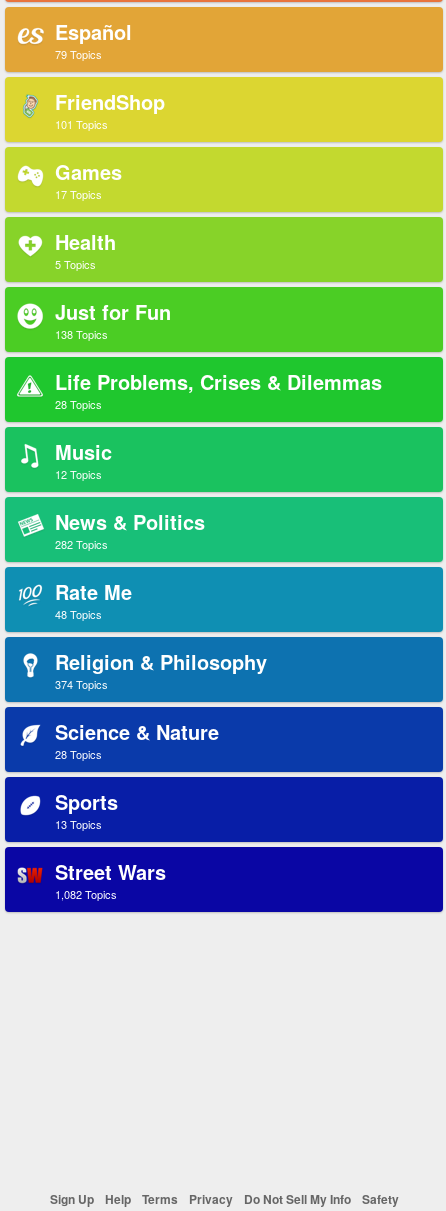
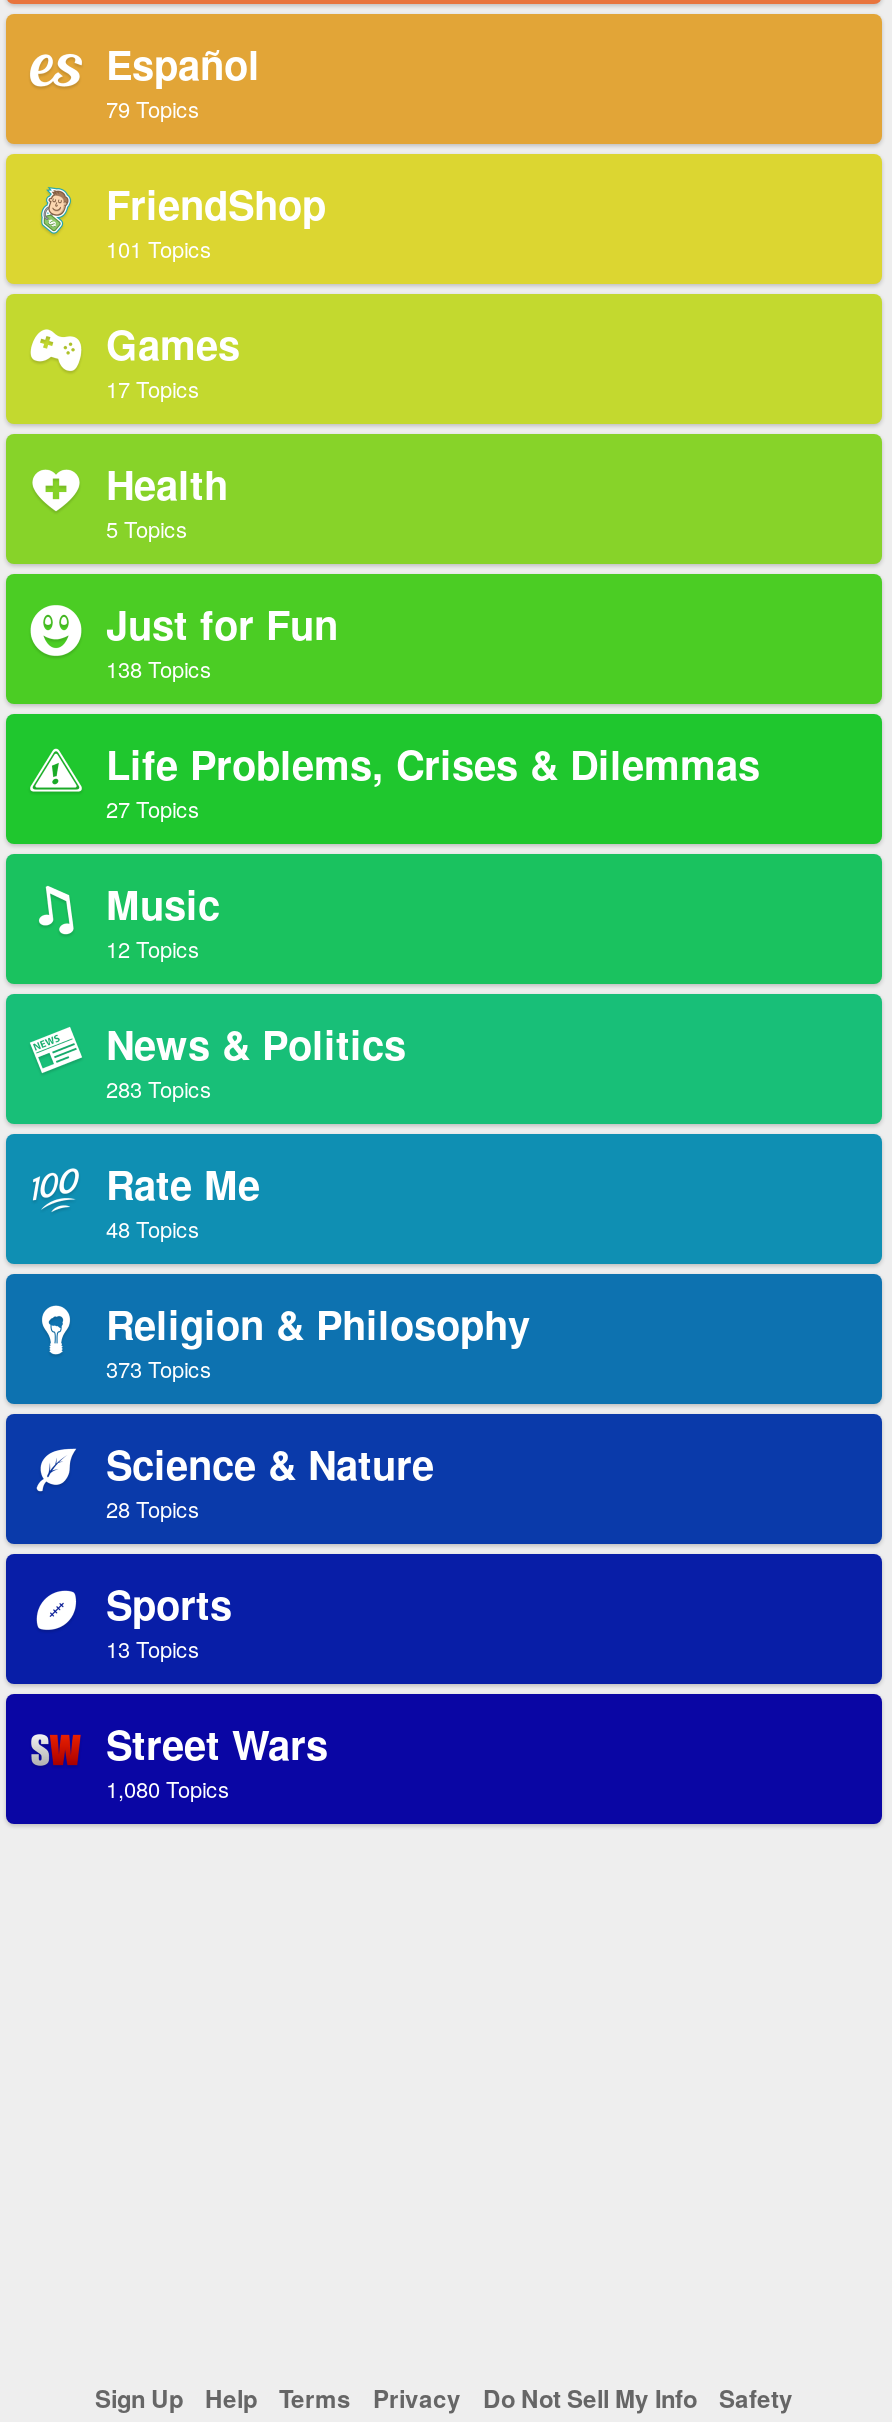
- 28 Topics
+ 27 Topics

- 282 Topics
+ 283 Topics

- 374 Topics
+ 373 Topics

- 1,082 Topics
+ 1,080 Topics
